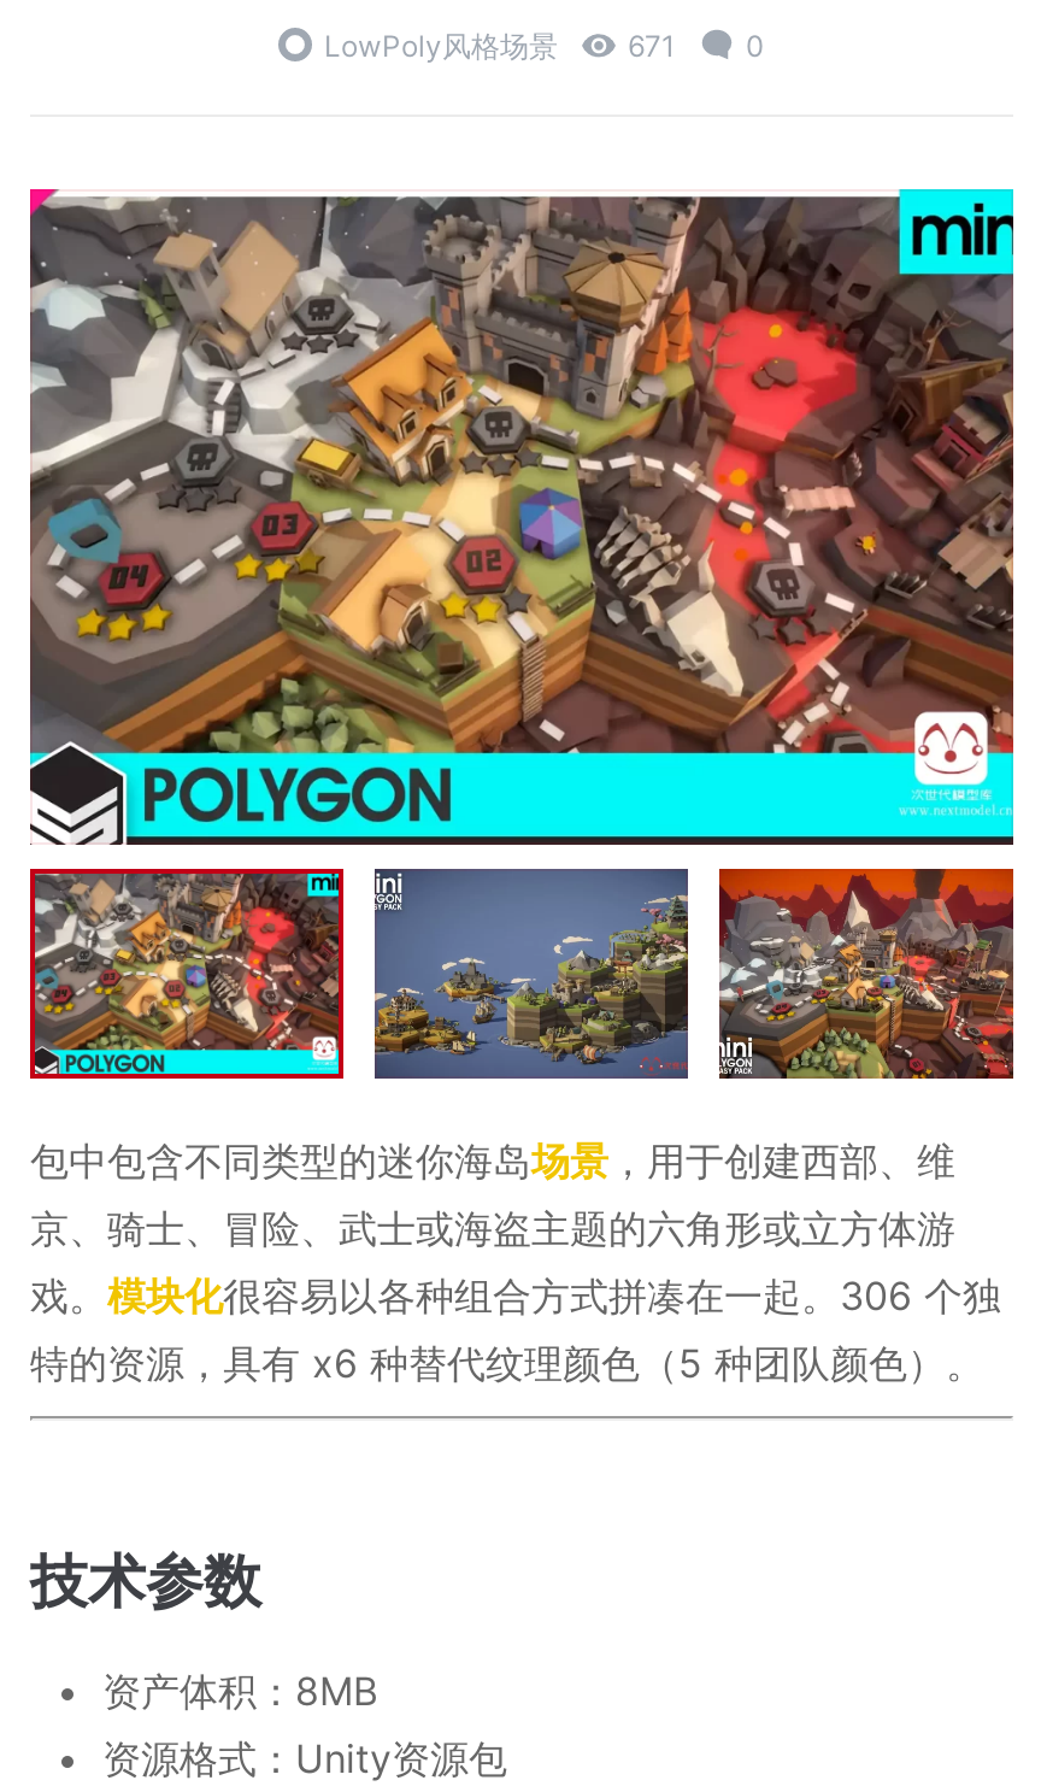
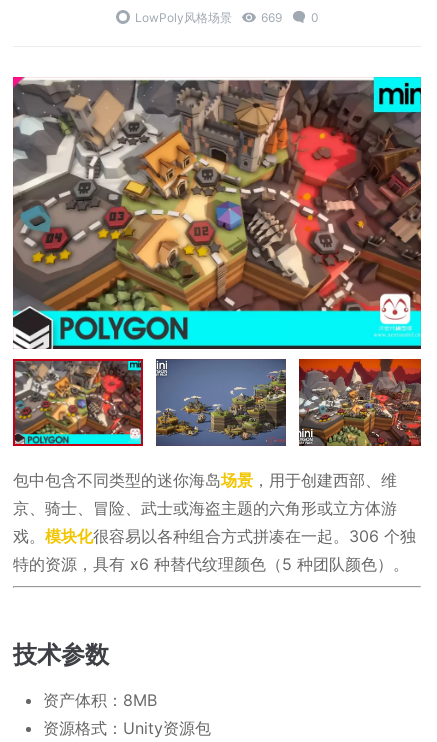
- LowPoly风格场景 671 0
+ LowPoly风格场景 669 0
